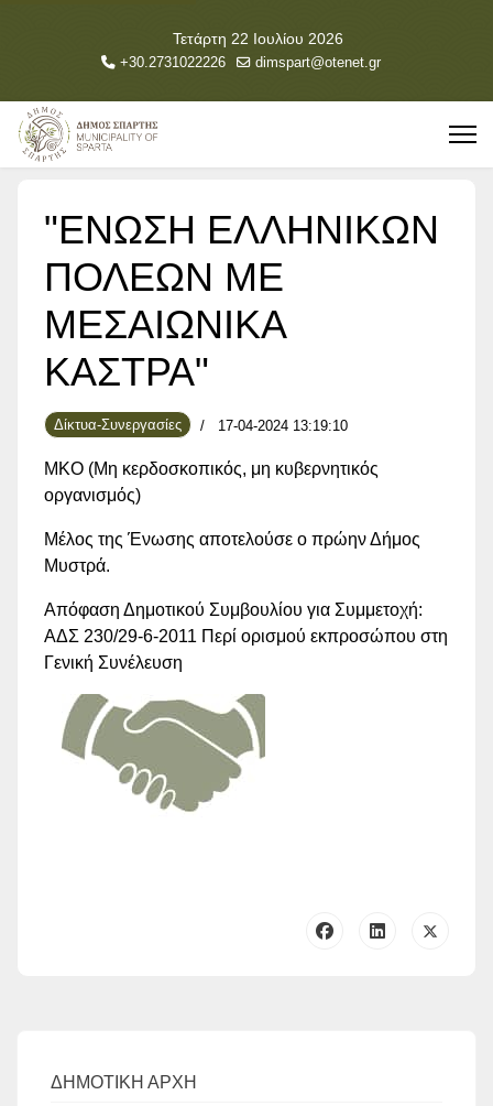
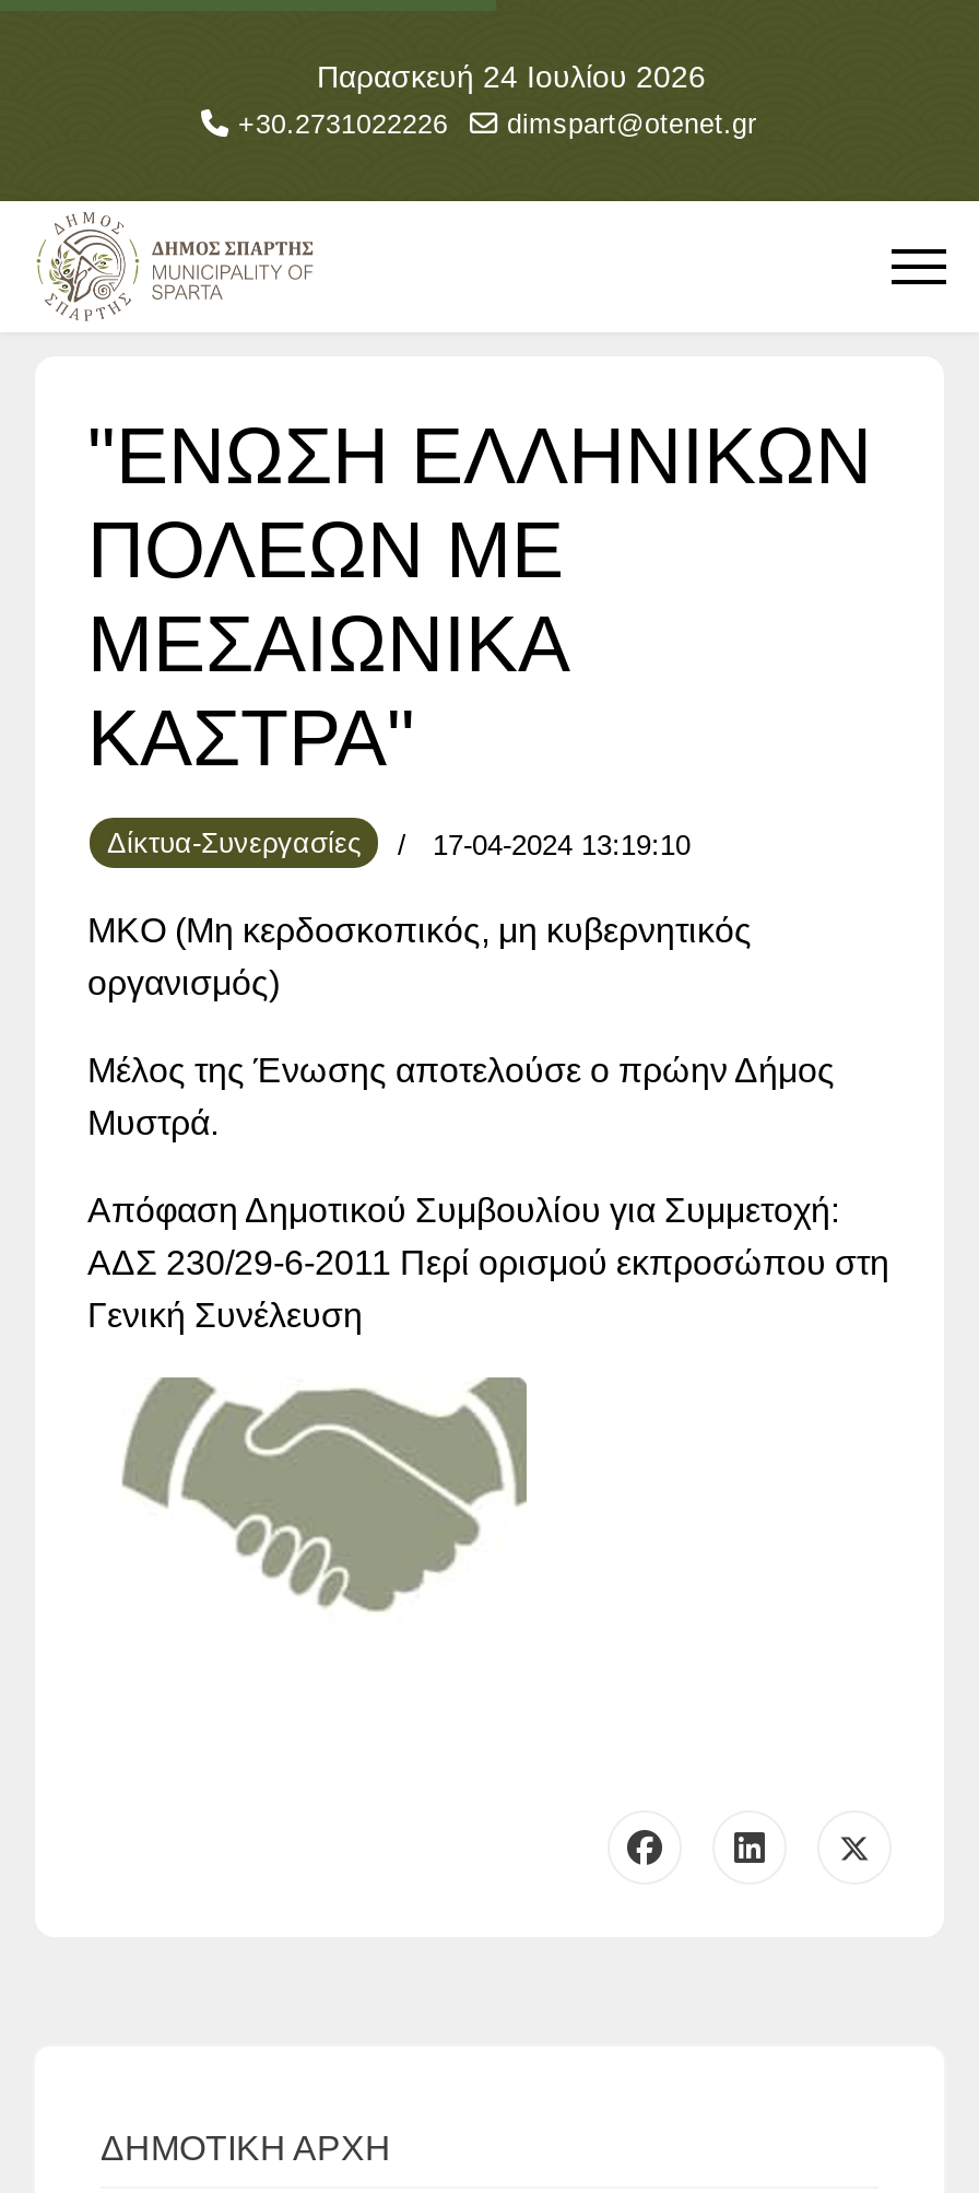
- Τετάρτη 22 Ιουλίου 2026
+ Παρασκευή 24 Ιουλίου 2026
